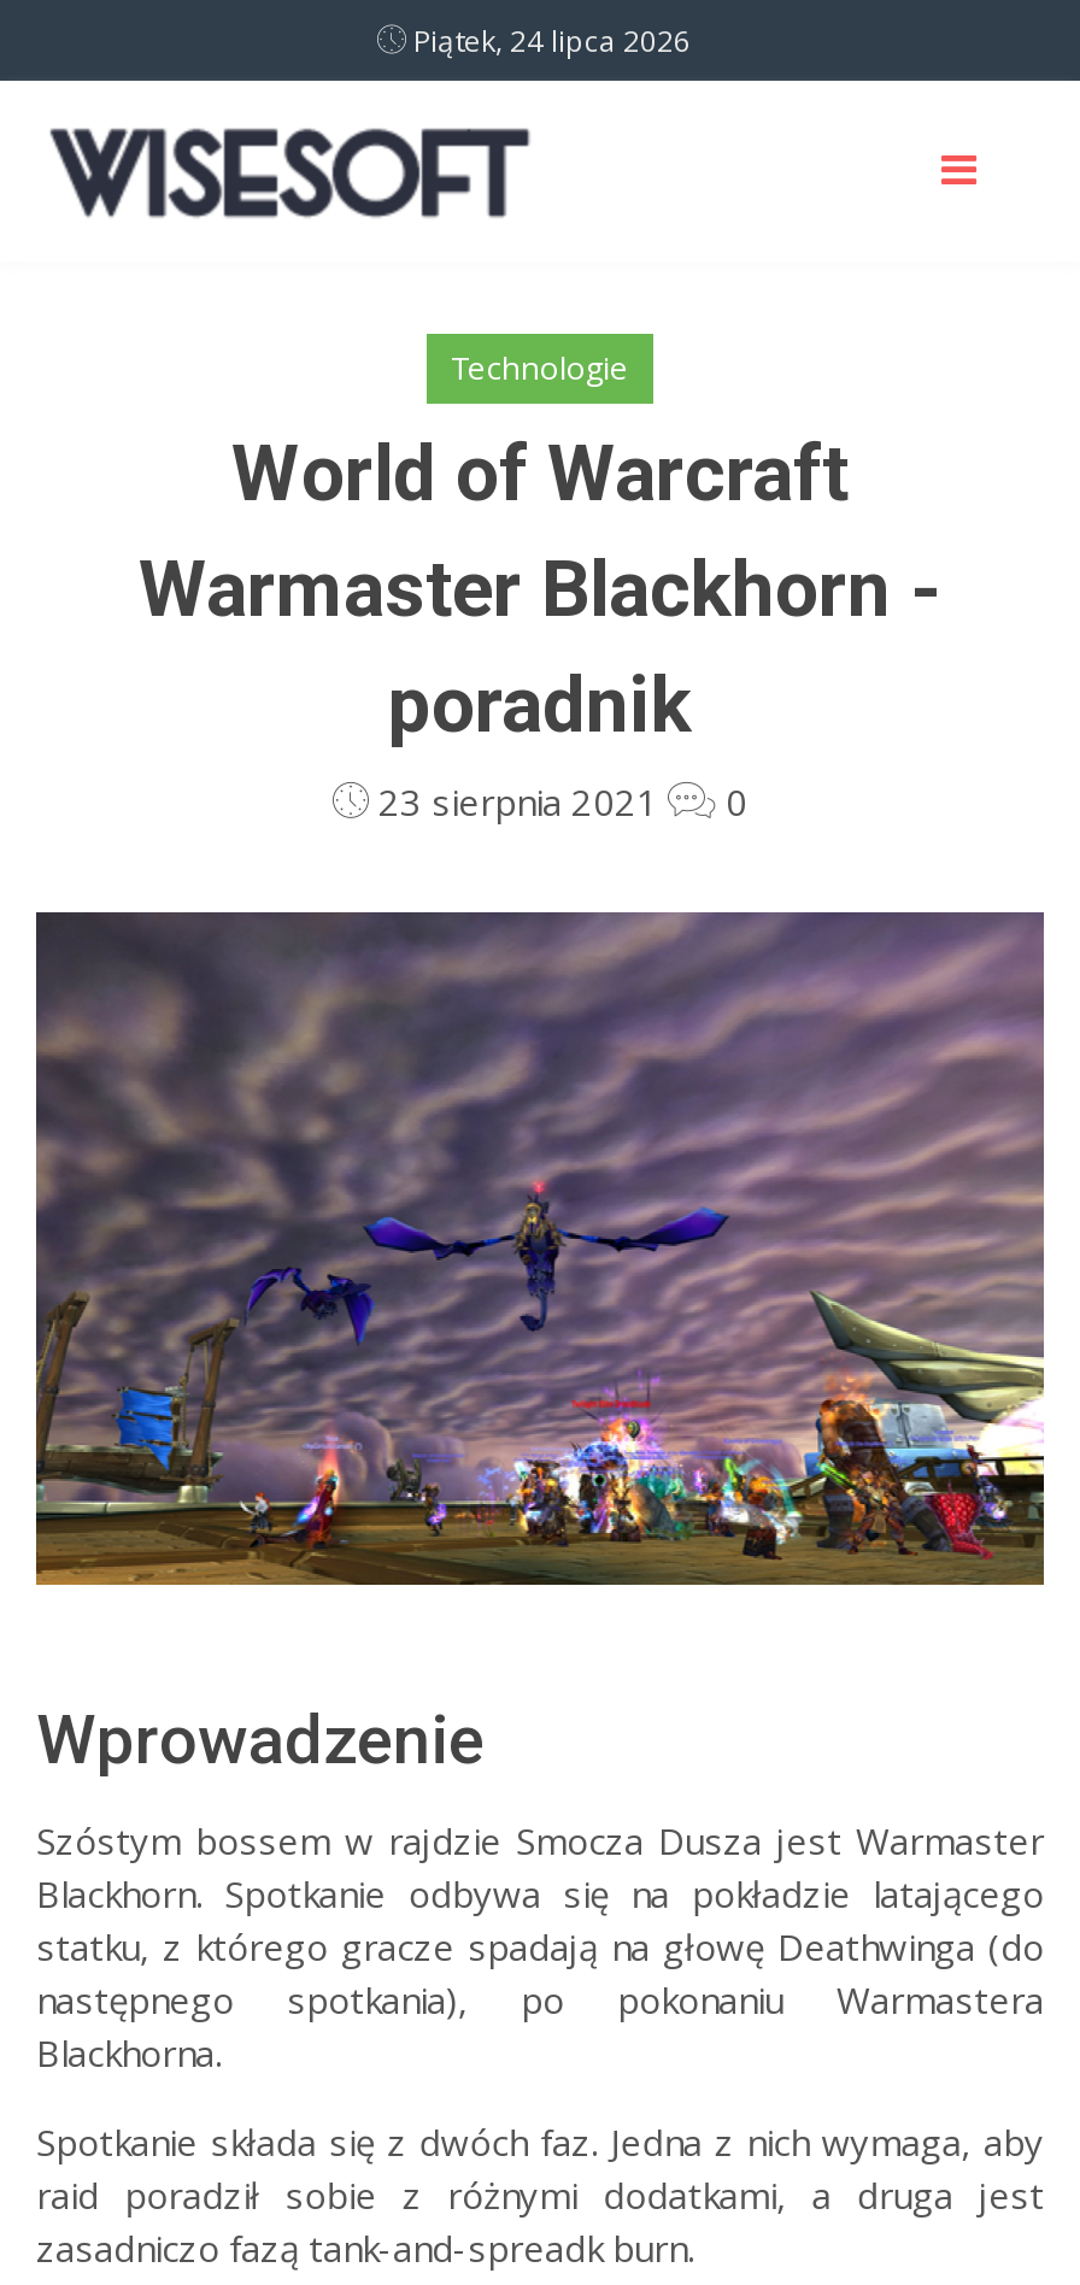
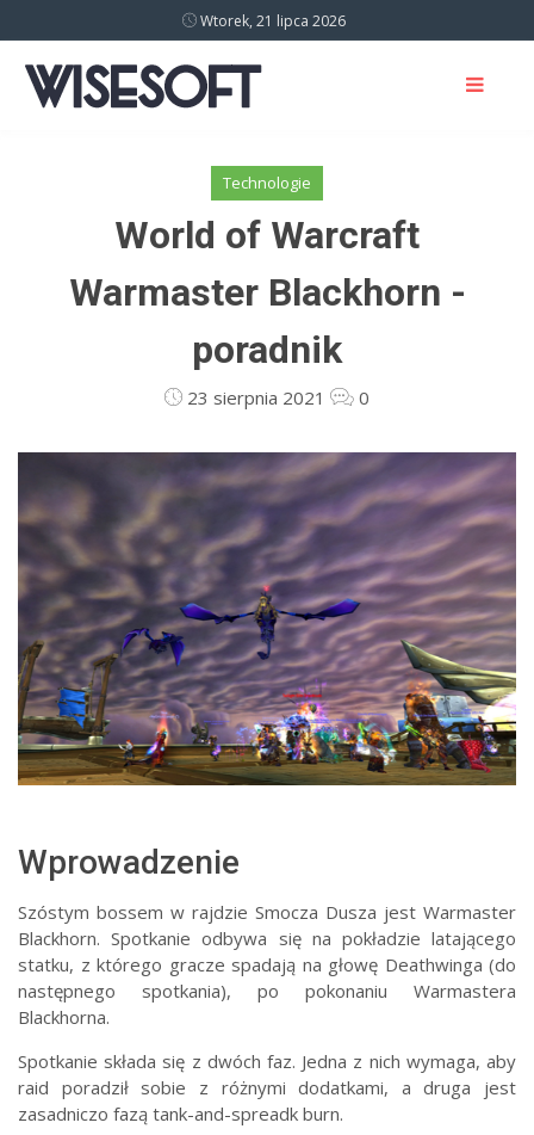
- Piątek, 24 lipca 2026
+ Wtorek, 21 lipca 2026
